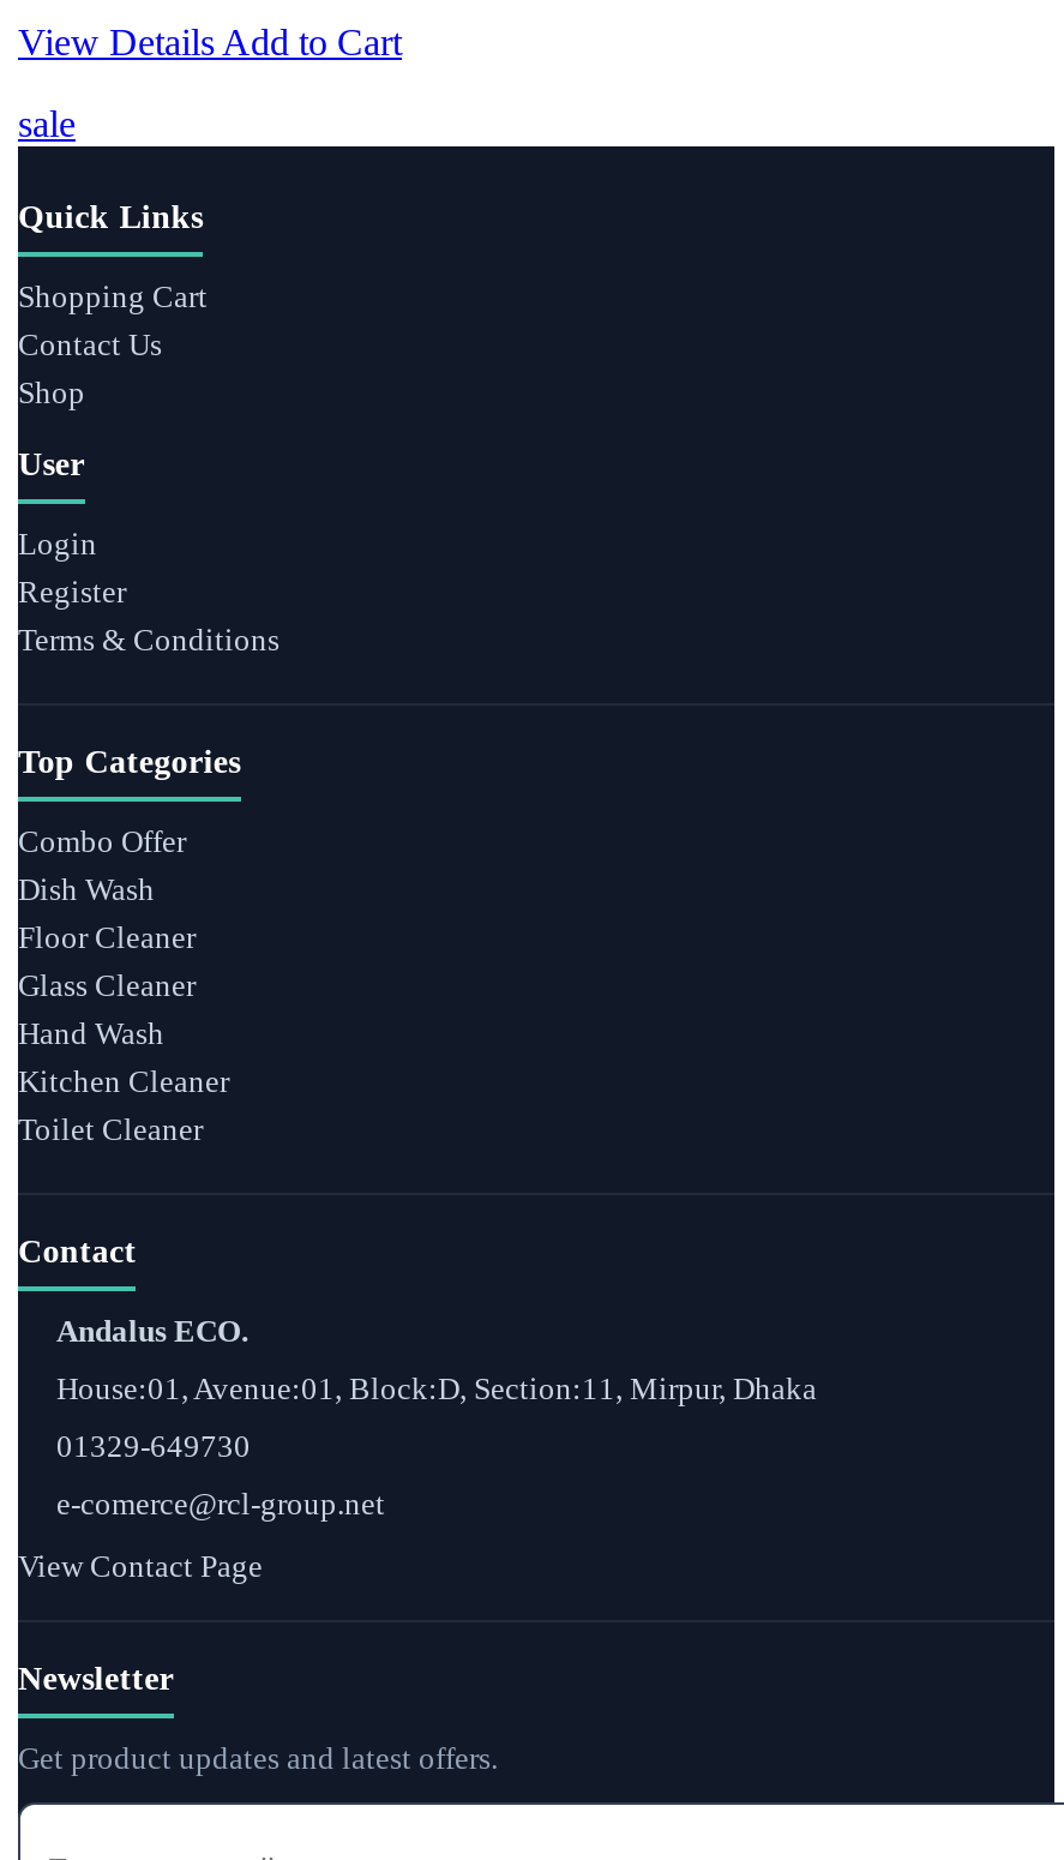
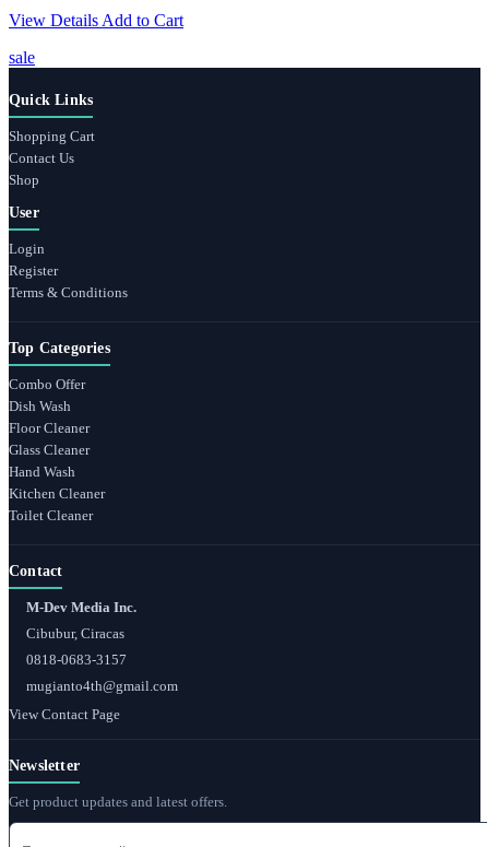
- Andalus ECO.
+ M-Dev Media Inc.

- House:01, Avenue:01, Block:D, Section:11, Mirpur, Dhaka
+ Cibubur, Ciracas

- 01329-649730
+ 0818-0683-3157

- e-comerce@rcl-group.net
+ mugianto4th@gmail.com
